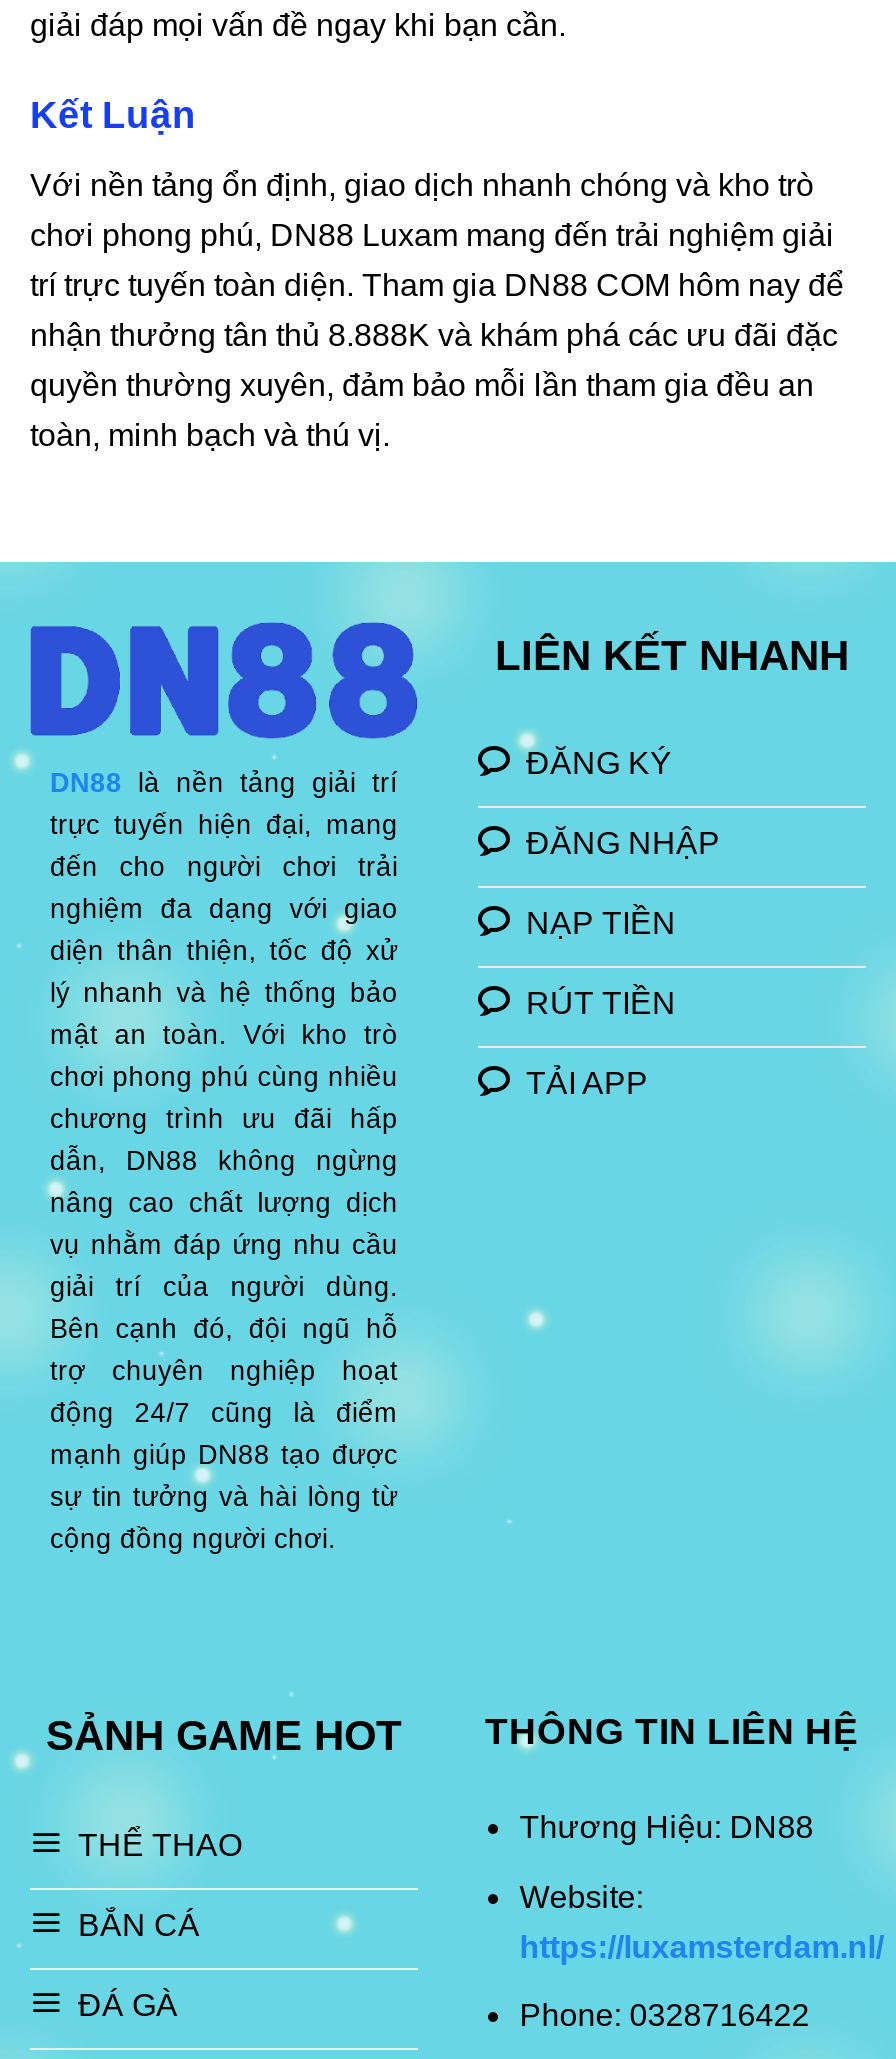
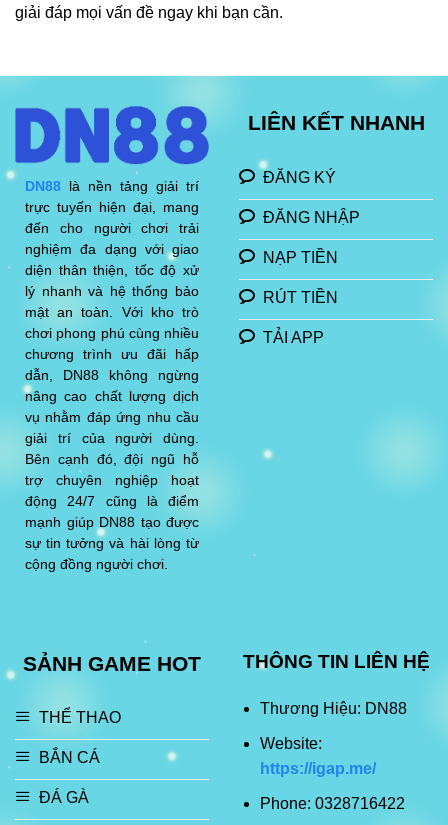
- Kết Luận
- Với nền tảng ổn định, giao dịch nhanh chóng và kho trò
- chơi phong phú, DN88 Luxam mang đến trải nghiệm giải
- trí trực tuyến toàn diện. Tham gia DN88 COM hôm nay để
- nhận thưởng tân thủ 8.888K và khám phá các ưu đãi đặc
- quyền thường xuyên, đảm bảo mỗi lần tham gia đều an
- toàn, minh bạch và thú vị.

- https://luxamsterdam.nl/
+ https://igap.me/
